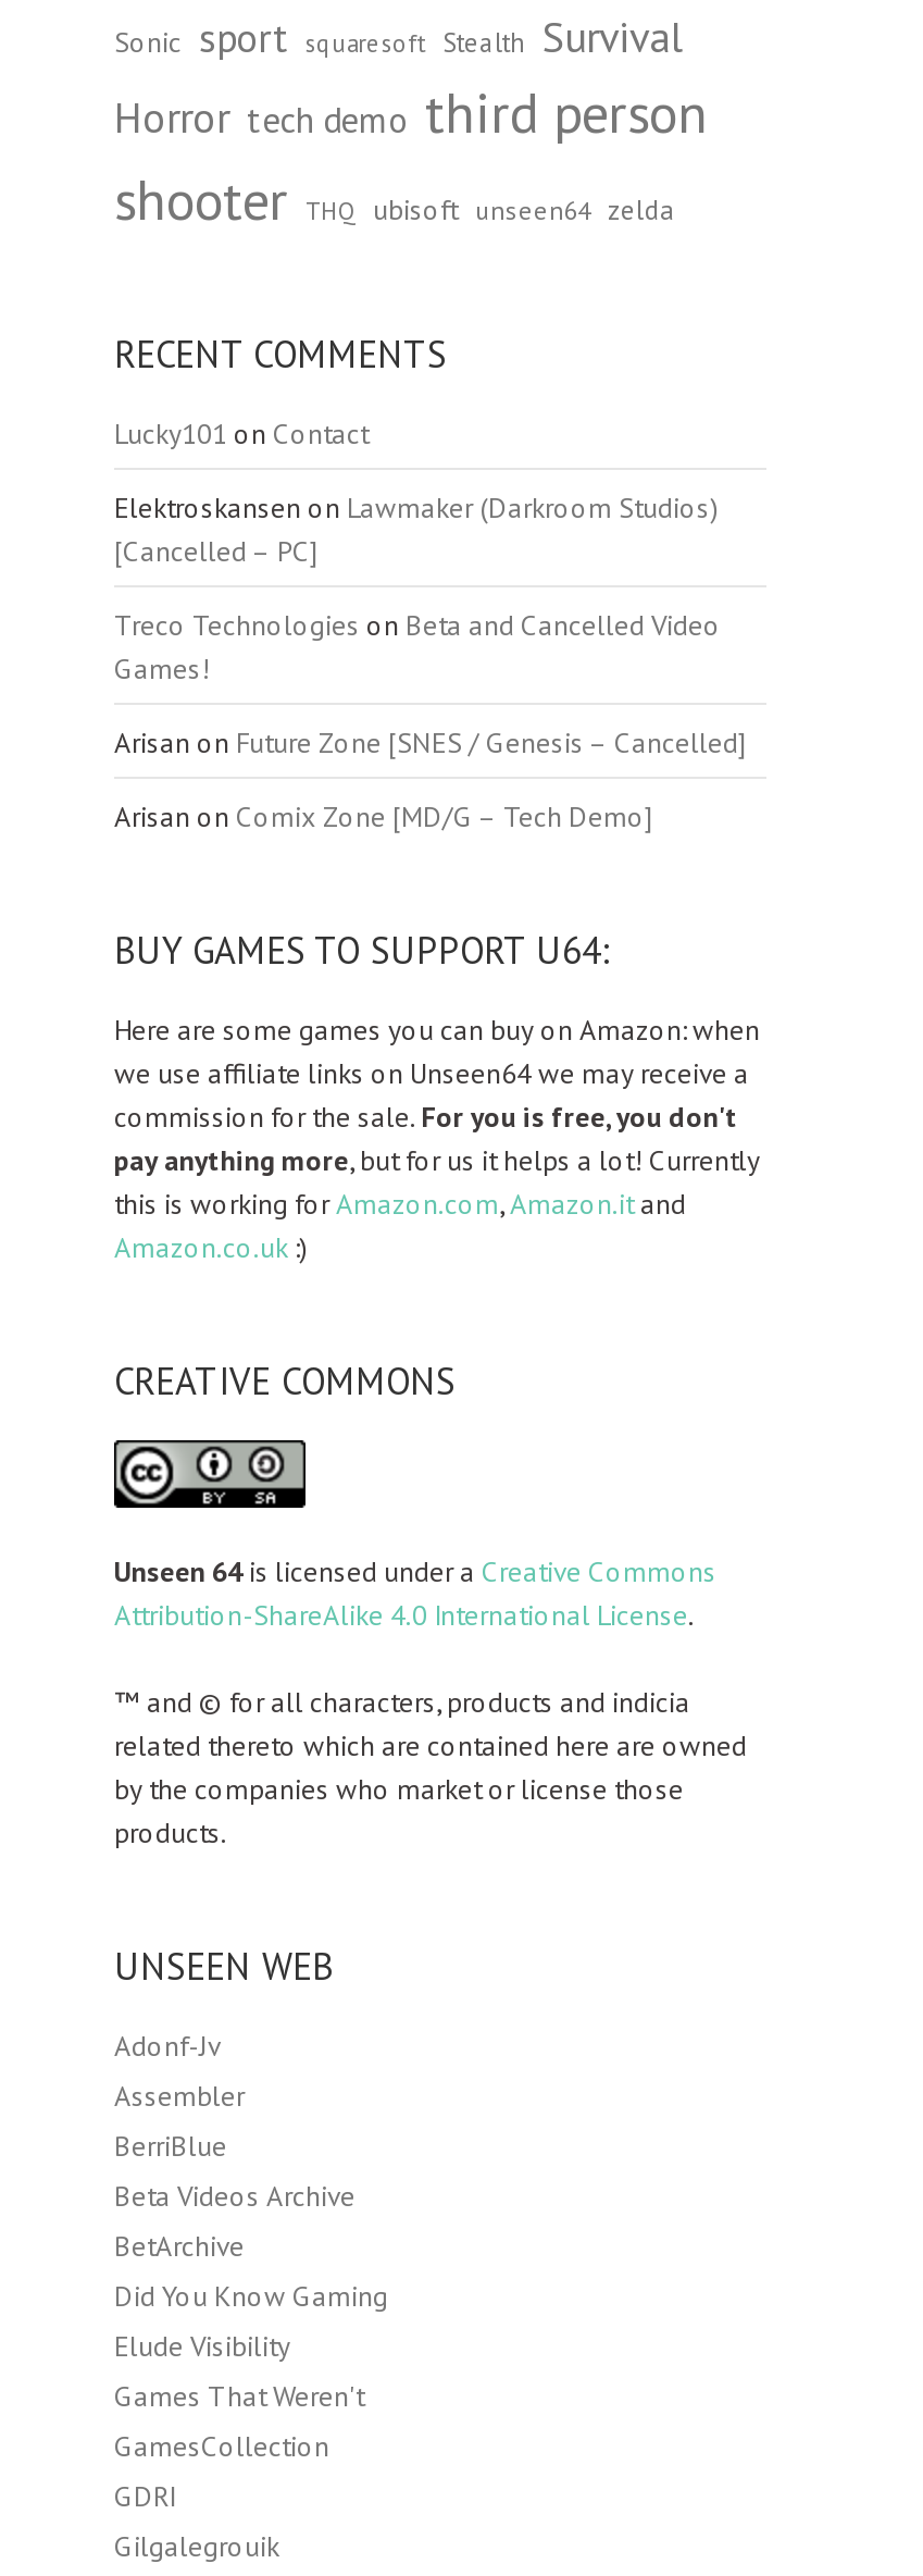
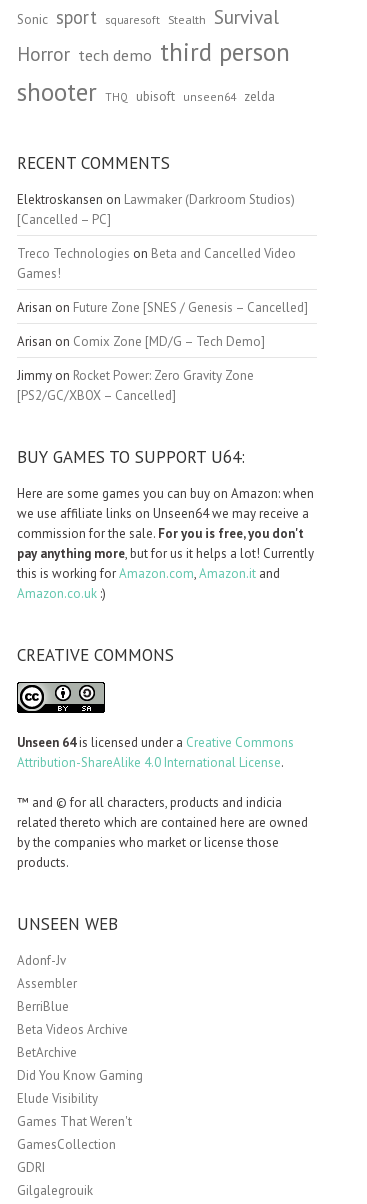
- Lucky101 on Contact

moved up: Elektroskansen on Lawmaker (Darkroom Studios) | [Cancelled – PC] | Treco Technologies on Beta and Cancelled Video | Games! | Arisan on Future Zone [SNES / Genesis – Cancelled] | Arisan on Comix Zone [MD/G – Tech Demo]

+ Jimmy on Rocket Power: Zero Gravity Zone
+ [PS2/GC/XBOX – Cancelled]
